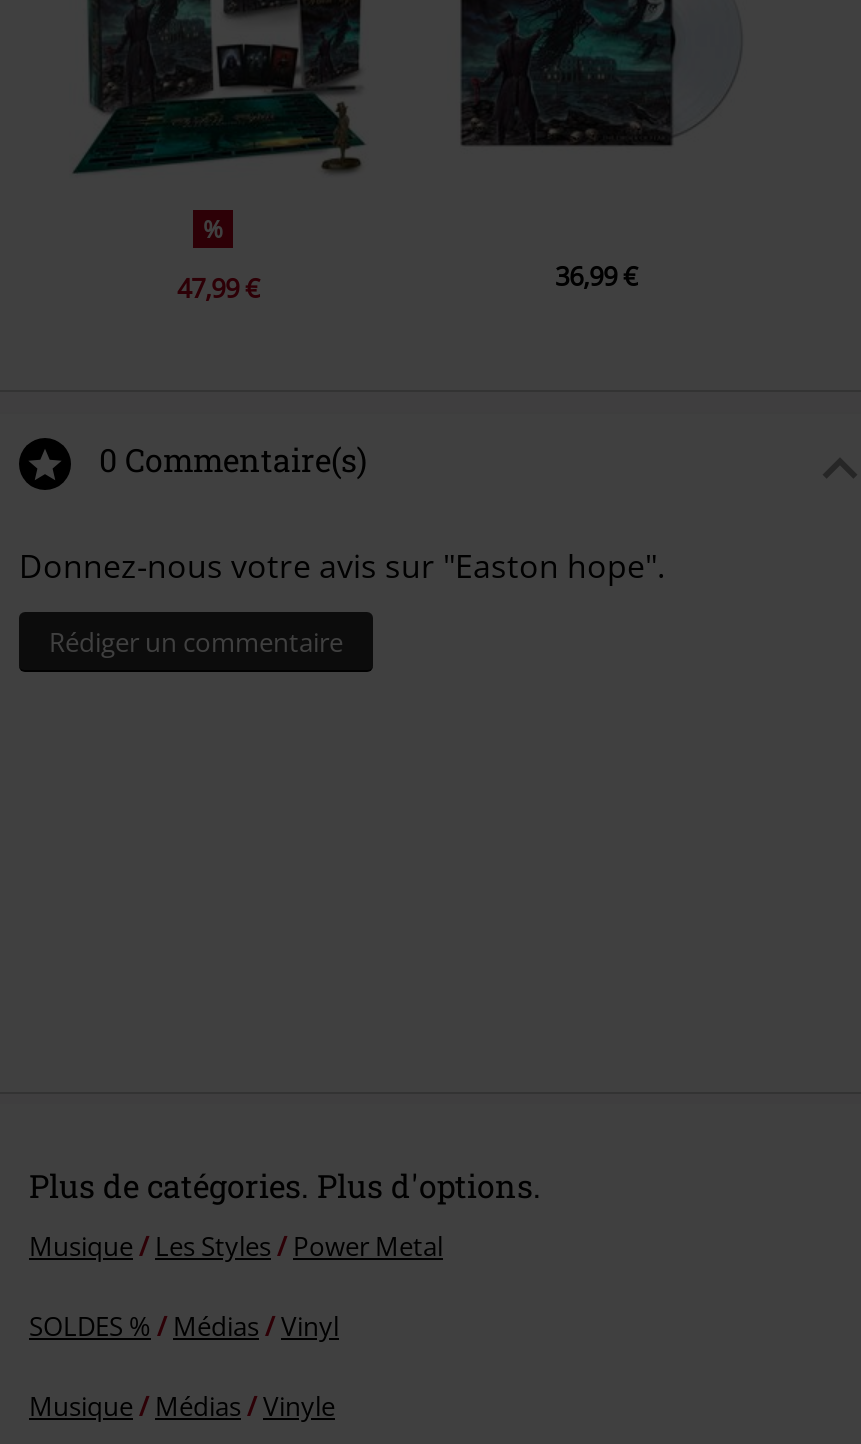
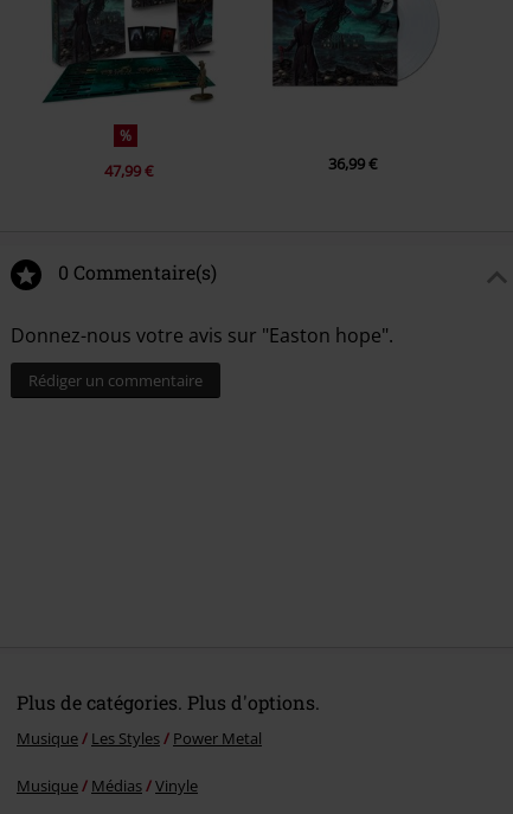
- SOLDES %
- Médias
- Vinyl
